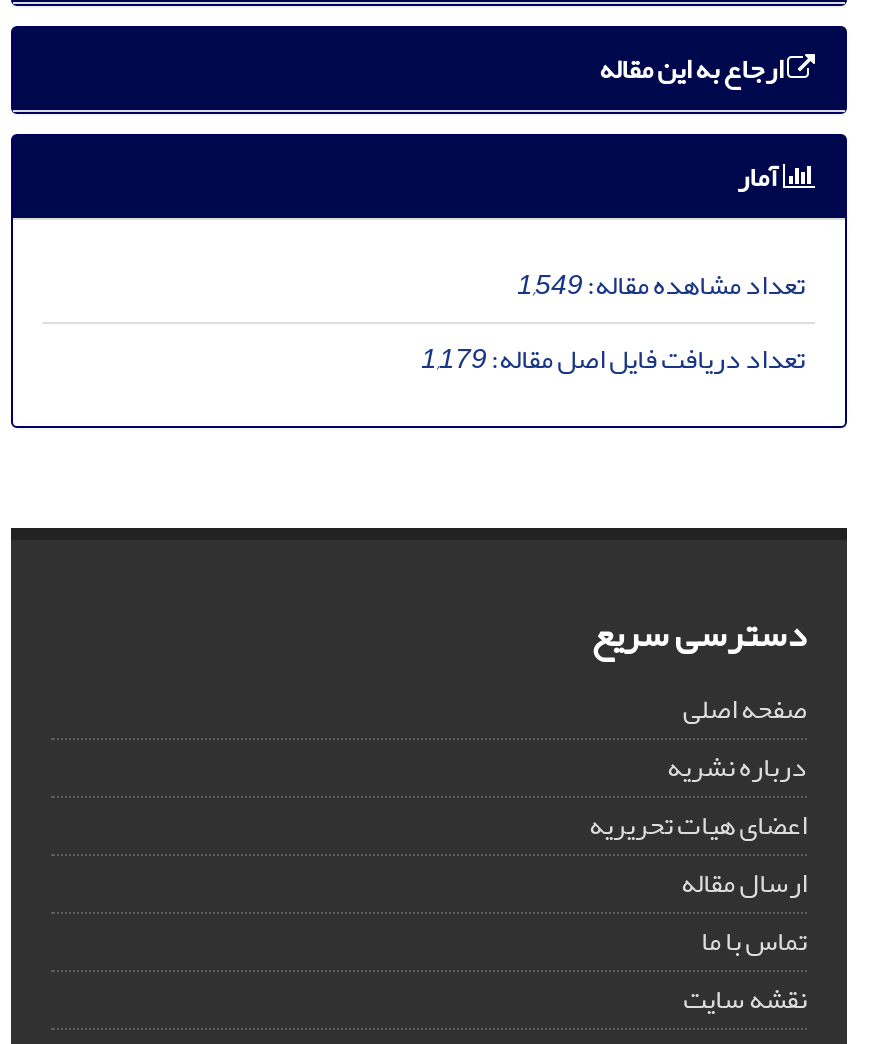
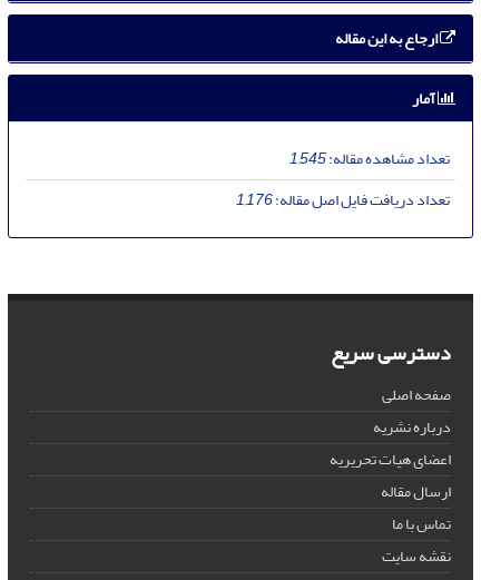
- تعداد مشاهده مقاله:1,549
+ تعداد مشاهده مقاله:1,545

- تعداد دریافت فایل اصل مقاله:1,179
+ تعداد دریافت فایل اصل مقاله:1,176
